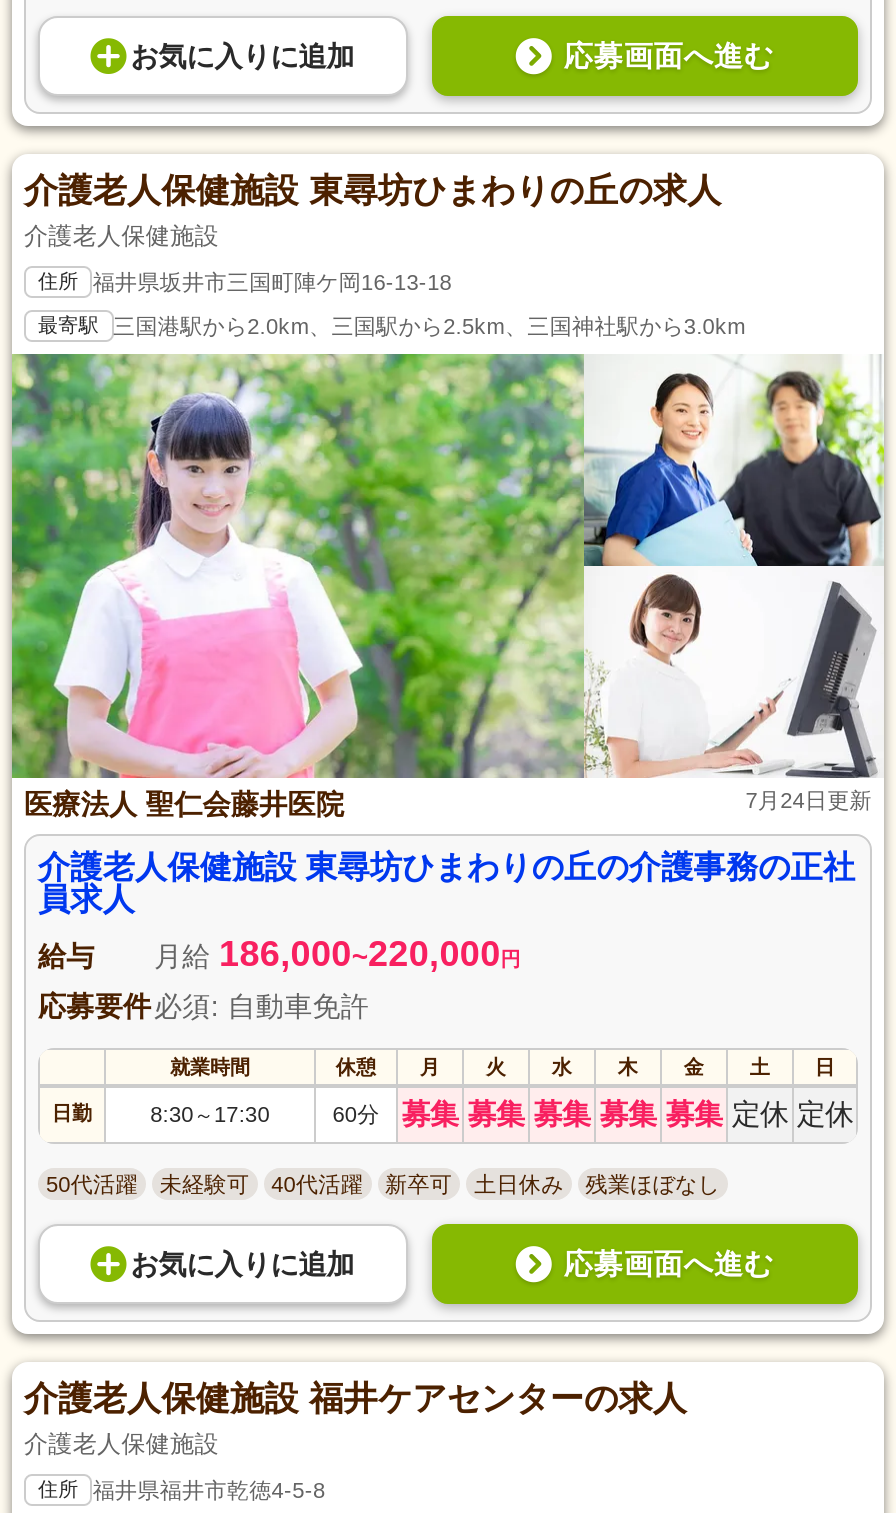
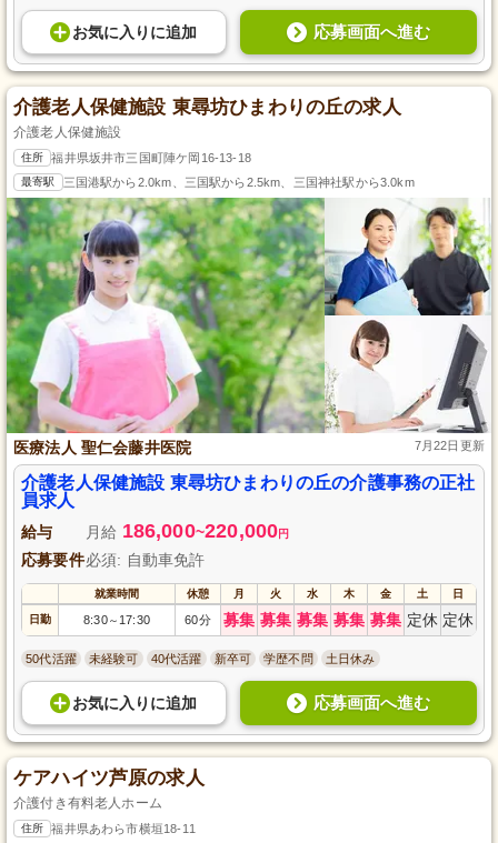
- 7月24日更新
+ 7月22日更新

- 残業ほぼなし

+ 学歴不問

- 介護老人保健施設 福井ケアセンターの求人
- 介護老人保健施設
+ ケアハイツ芦原の求人
+ 介護付き有料老人ホーム

- 福井県福井市乾徳4-5-8
+ 福井県あわら市横垣18-11
